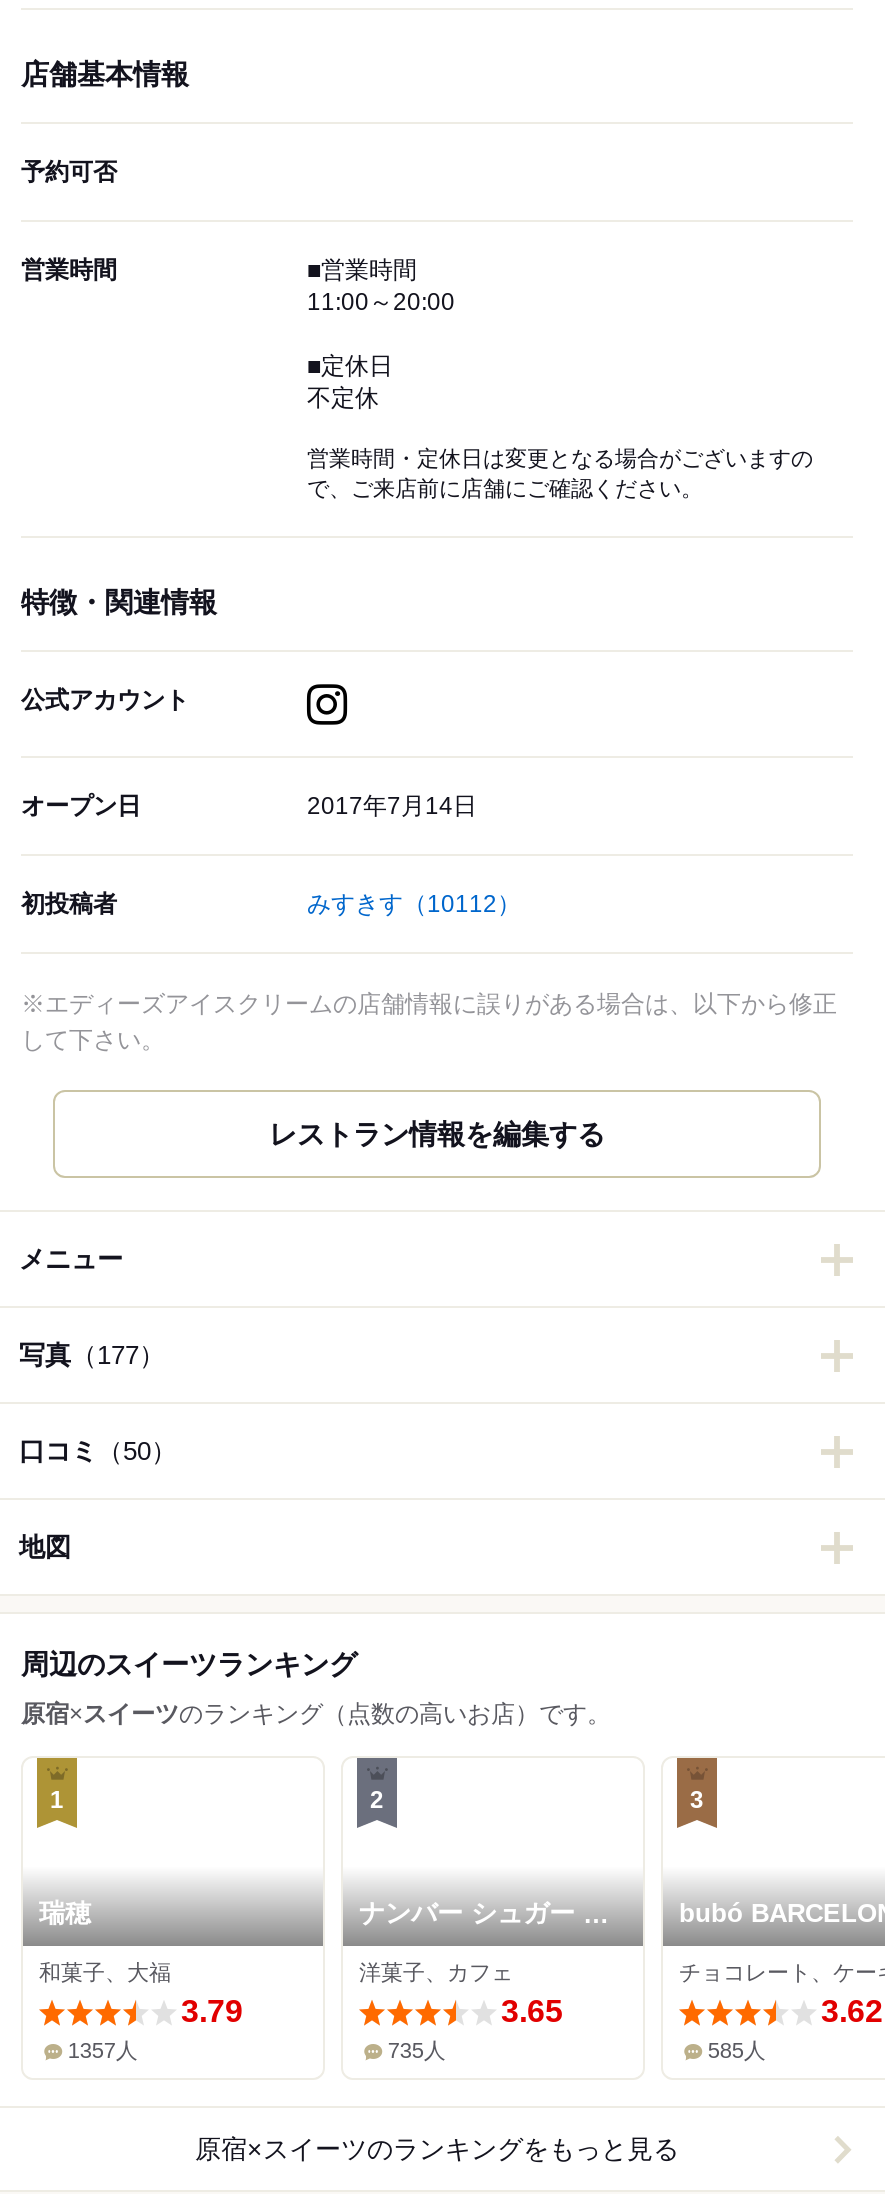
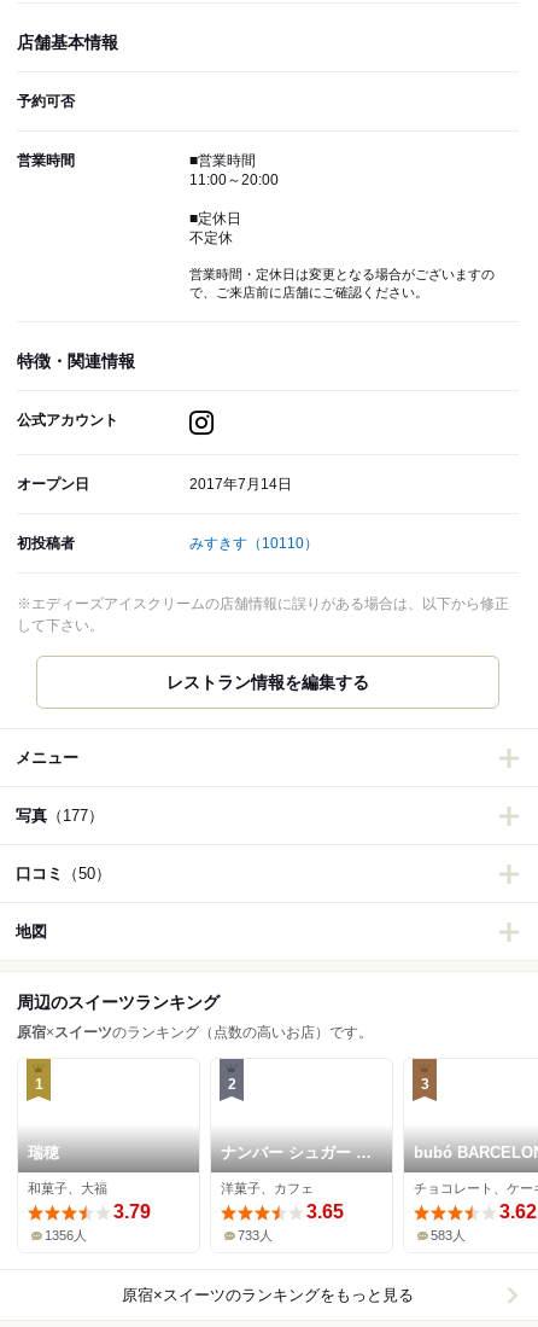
- みすきす（10112）
+ みすきす（10110）

- 1357人
+ 1356人

- 735人
+ 733人

- 585人
+ 583人
